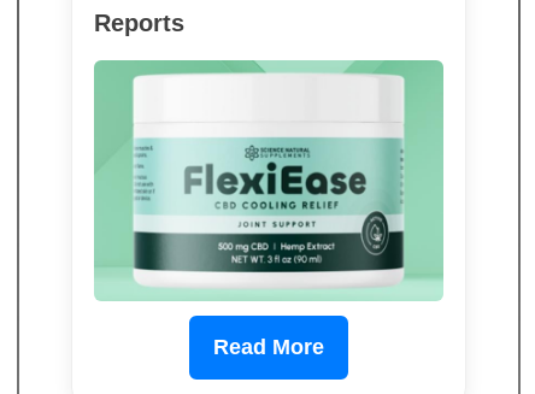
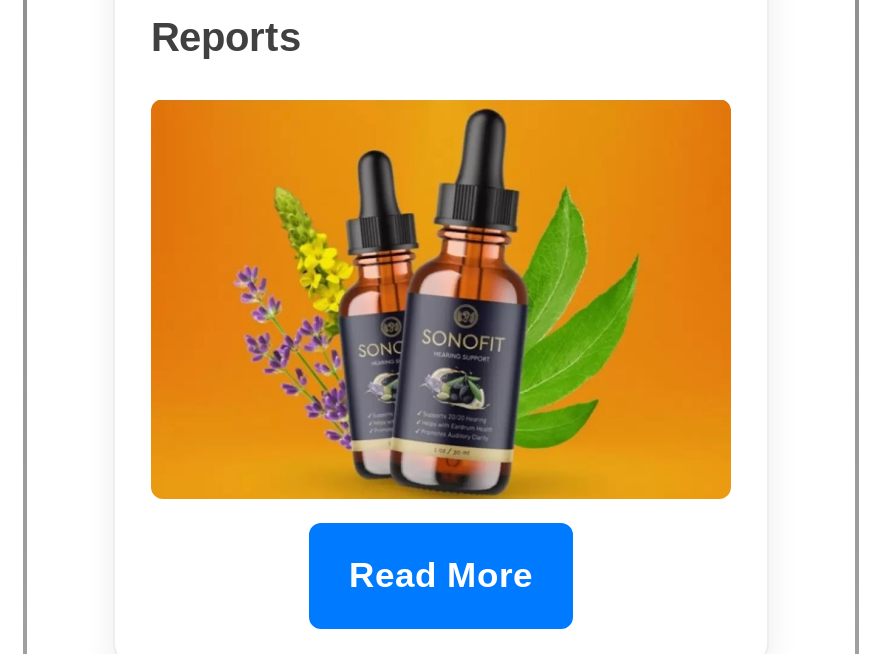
- [image]
+ [image]
